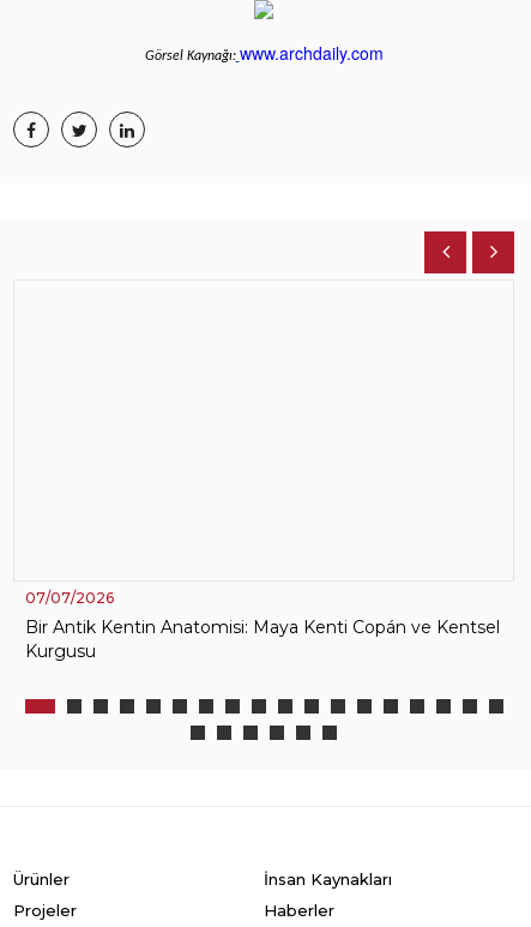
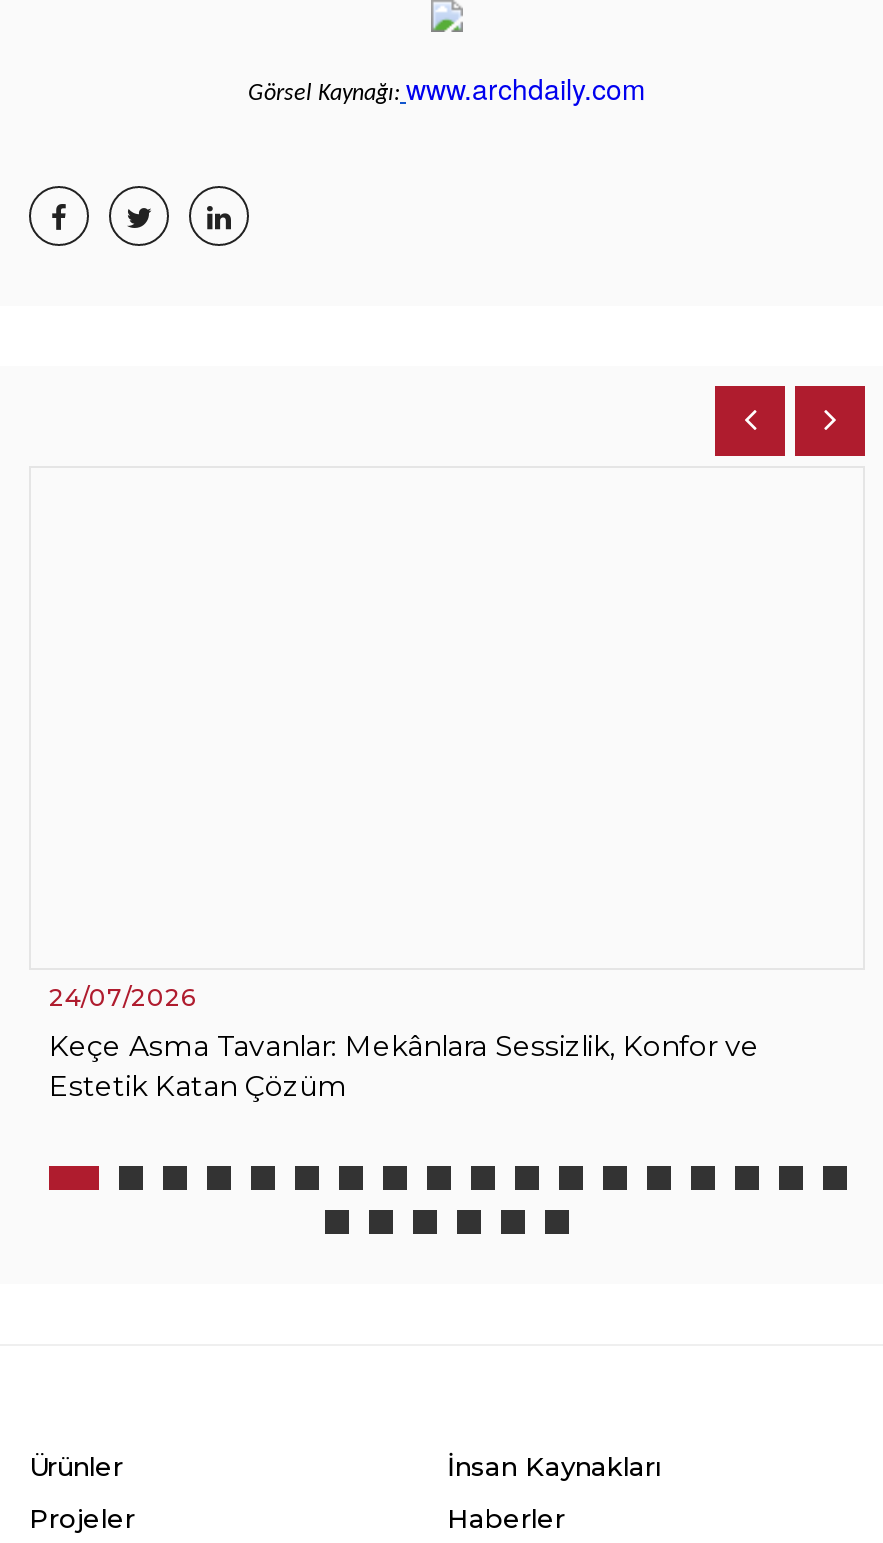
- 07/07/2026
- Bir Antik Kentin Anatomisi: Maya Kenti Copán ve Kentsel
- Kurgusu
+ 24/07/2026
+ Keçe Asma Tavanlar: Mekânlara Sessizlik, Konfor ve
+ Estetik Katan Çözüm
